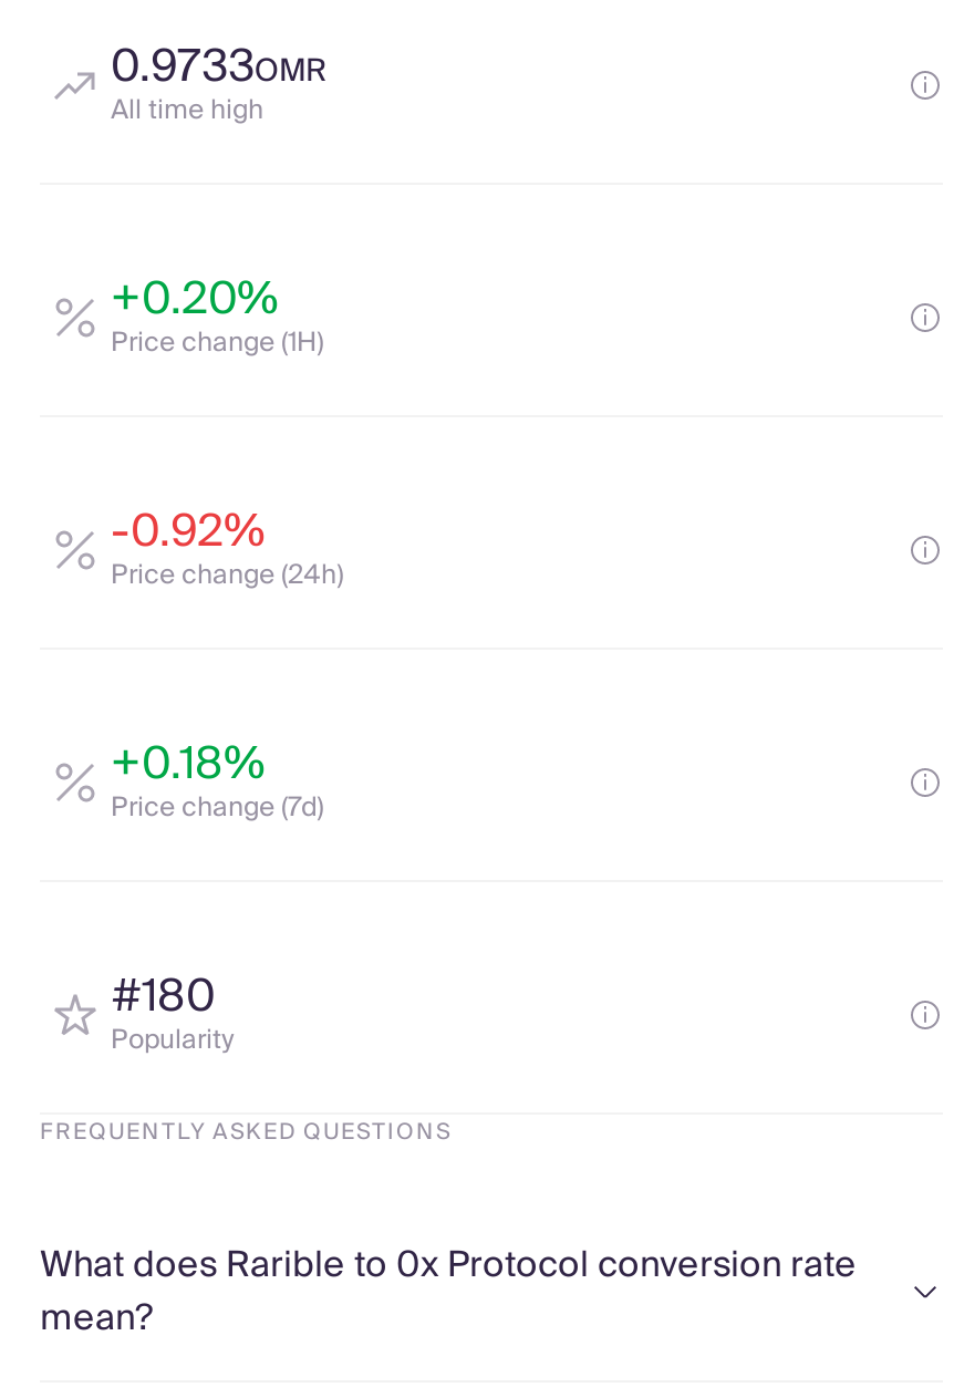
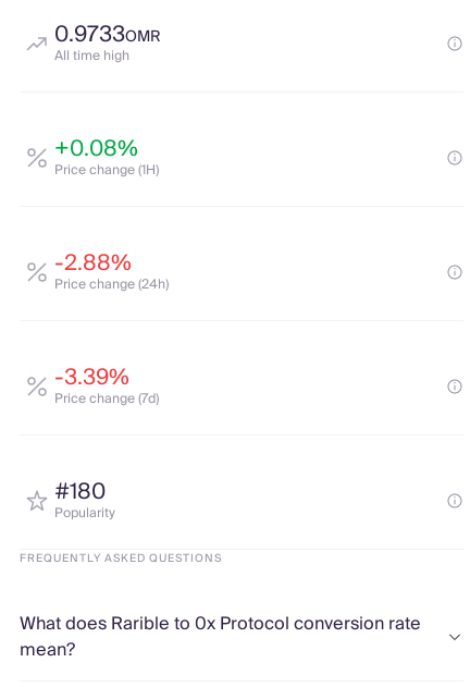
- +0.20%
+ +0.08%

- -0.92%
+ -2.88%

- +0.18%
+ -3.39%
